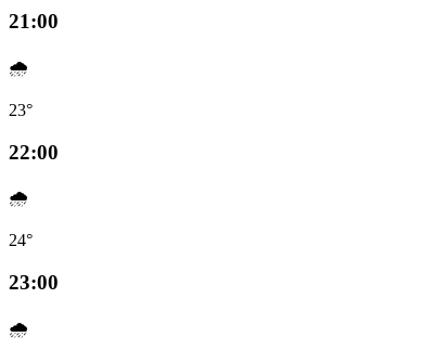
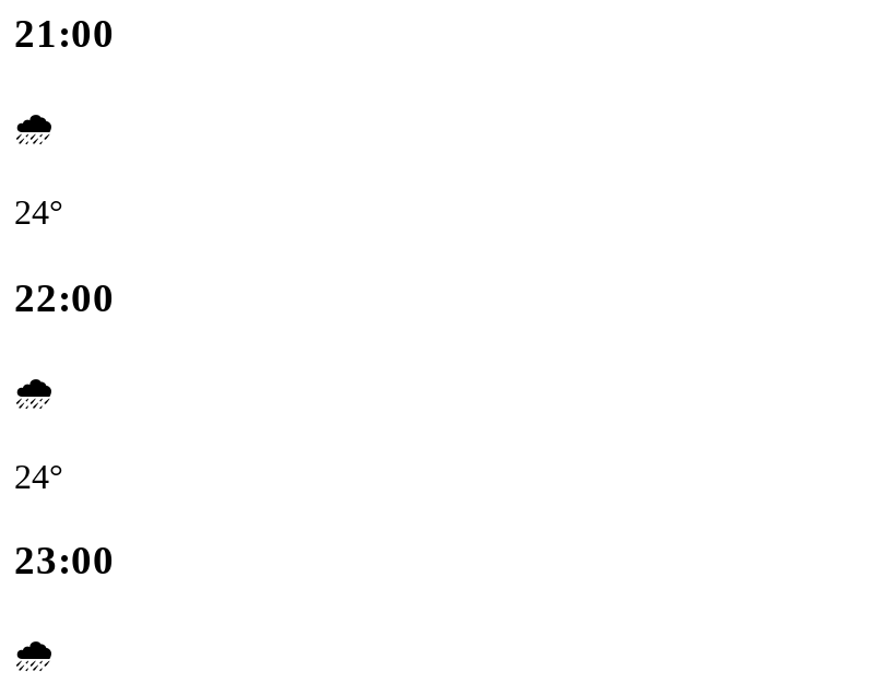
- 23°
+ 24°
